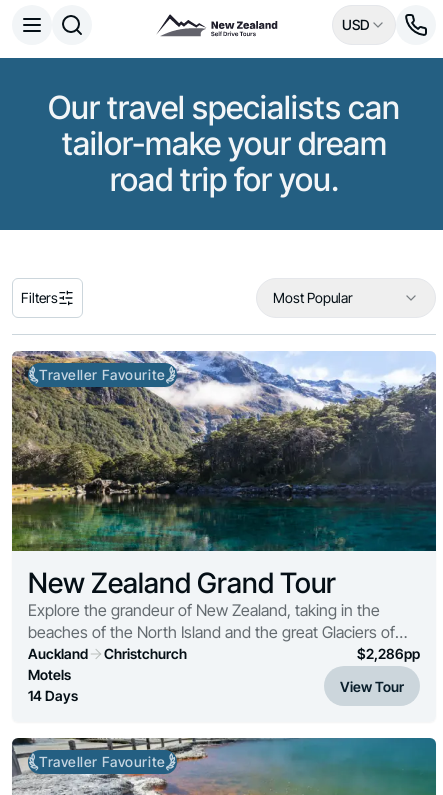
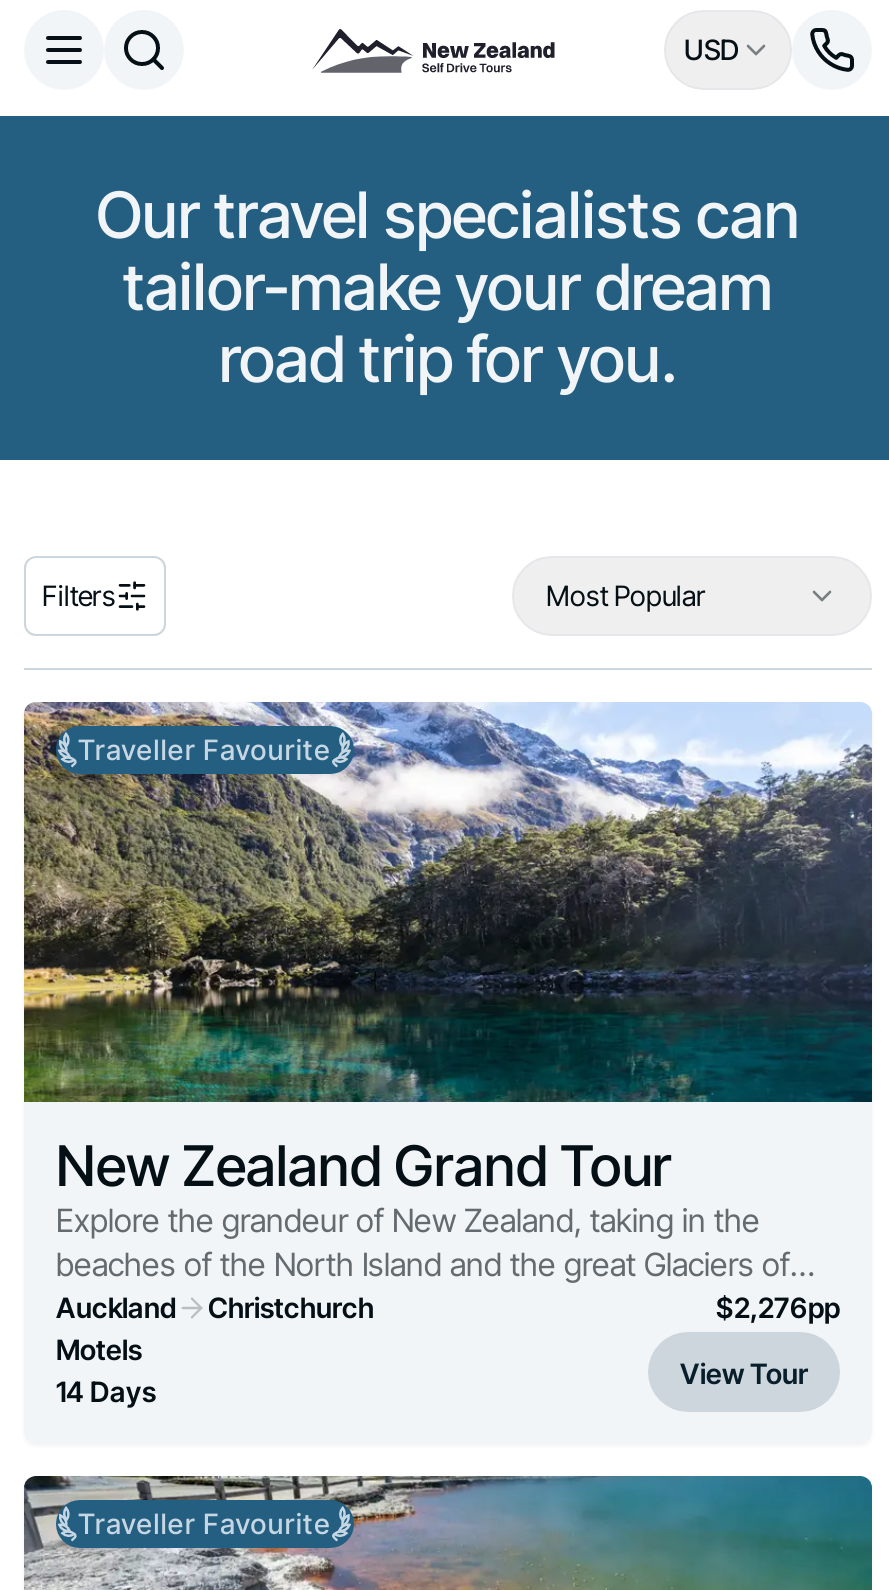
- $2,286pp
+ $2,276pp
